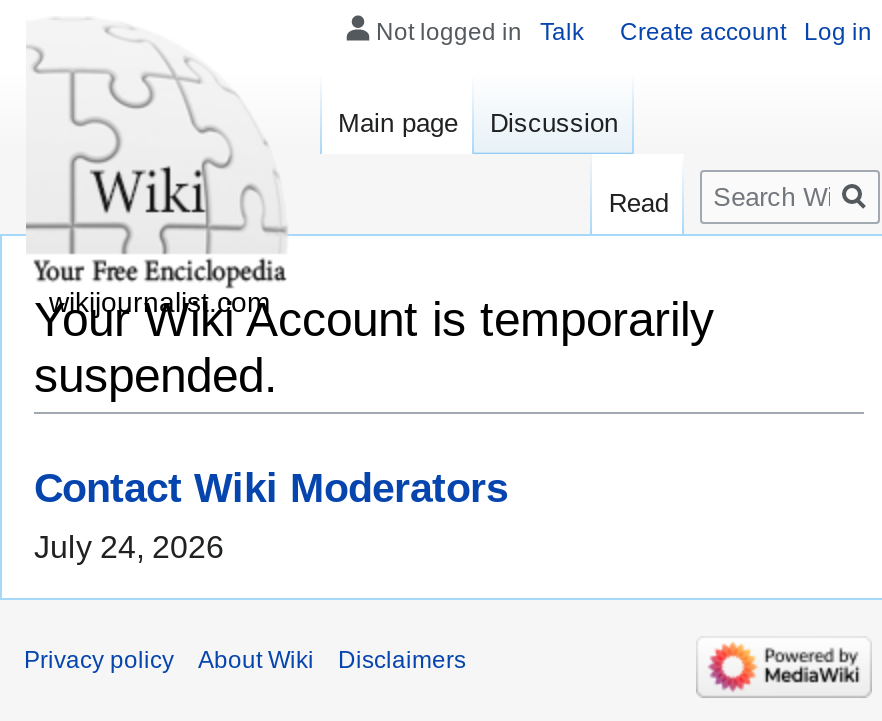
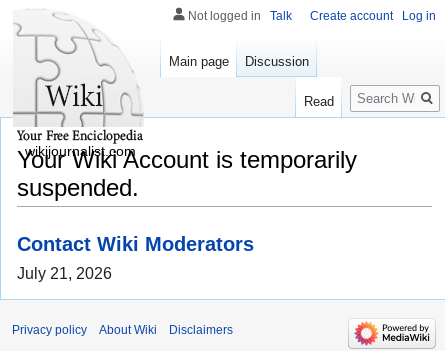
- July 24, 2026
+ July 21, 2026
